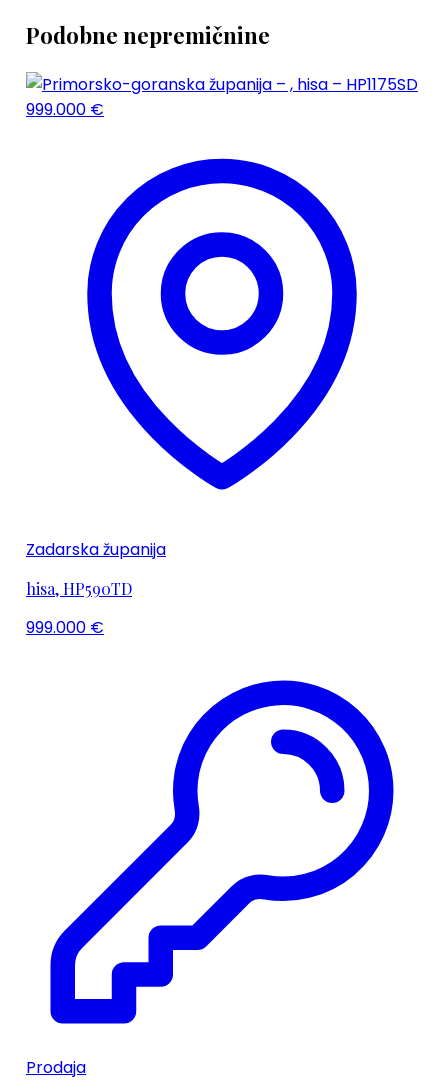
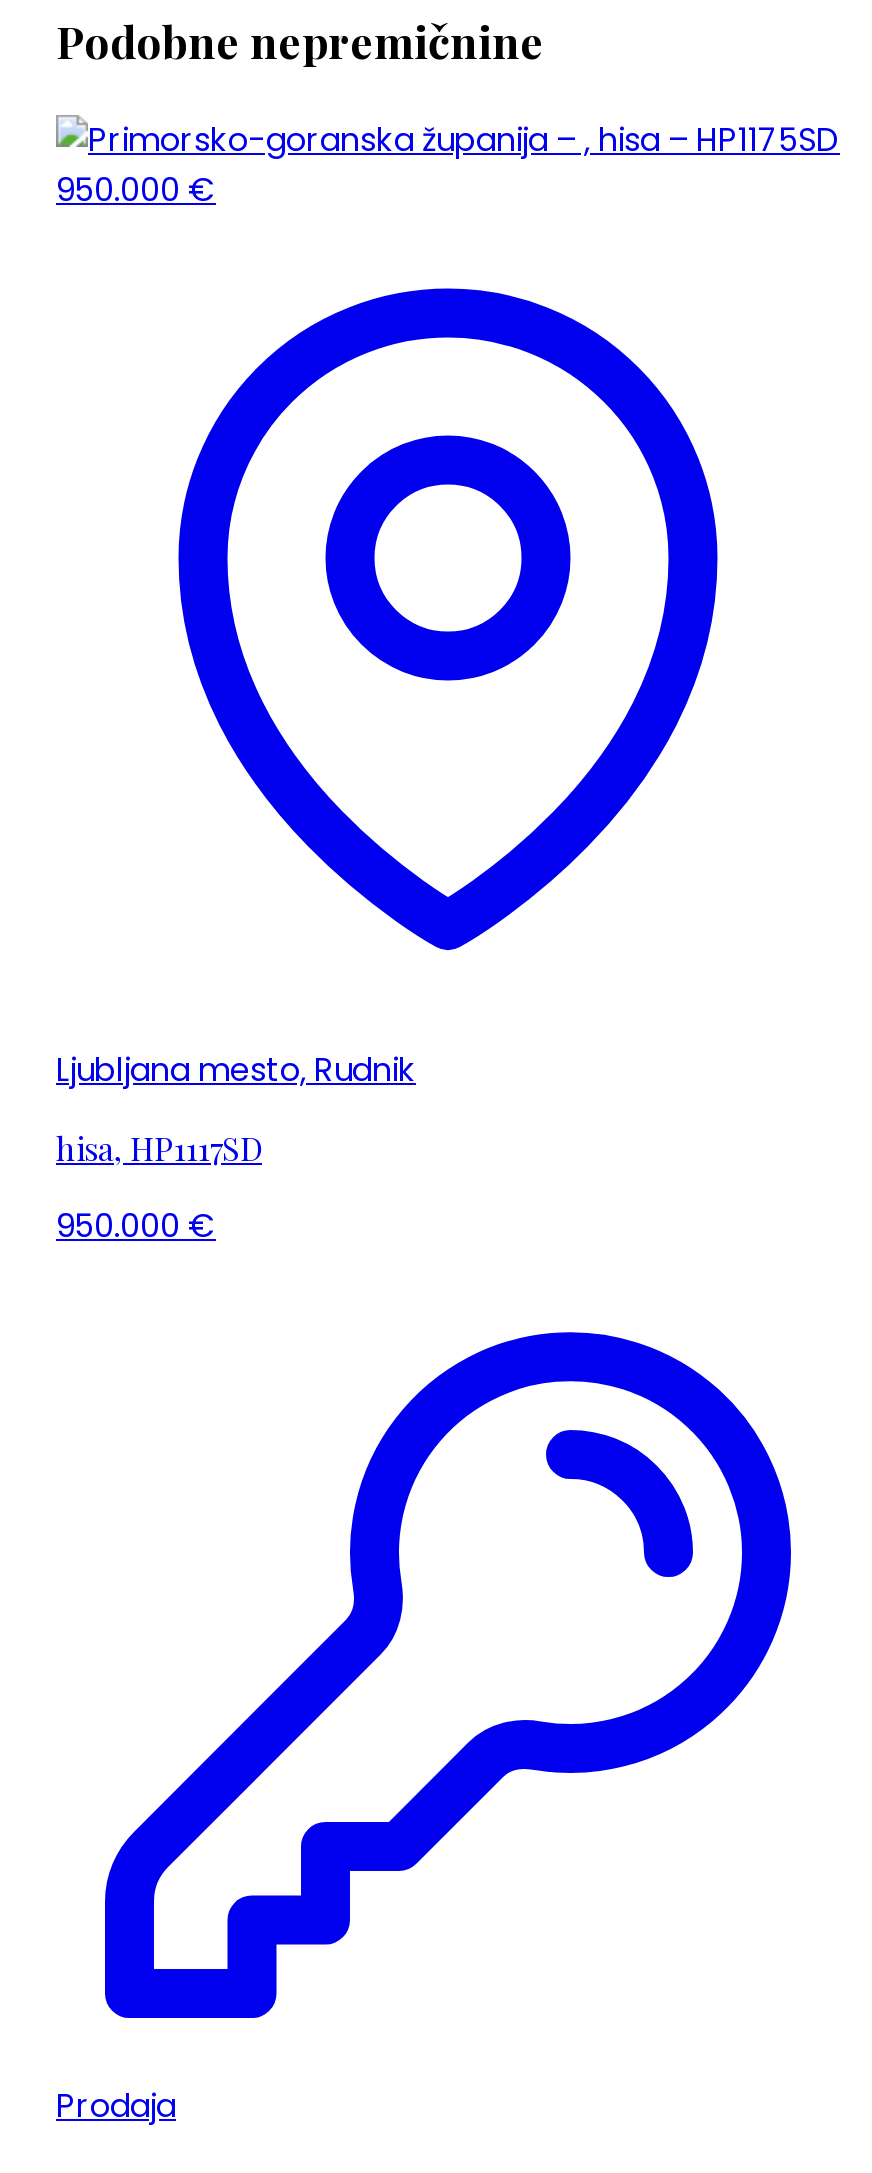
- 999.000 €
+ 950.000 €

- Zadarska županija
+ Ljubljana mesto, Rudnik

- hisa, HP590TD
+ hisa, HP1117SD

- 999.000 €
+ 950.000 €
